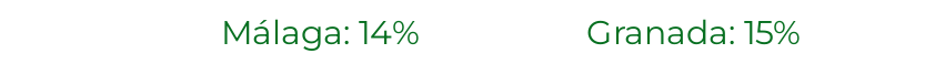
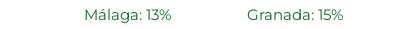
- Málaga: 14%
+ Málaga: 13%
